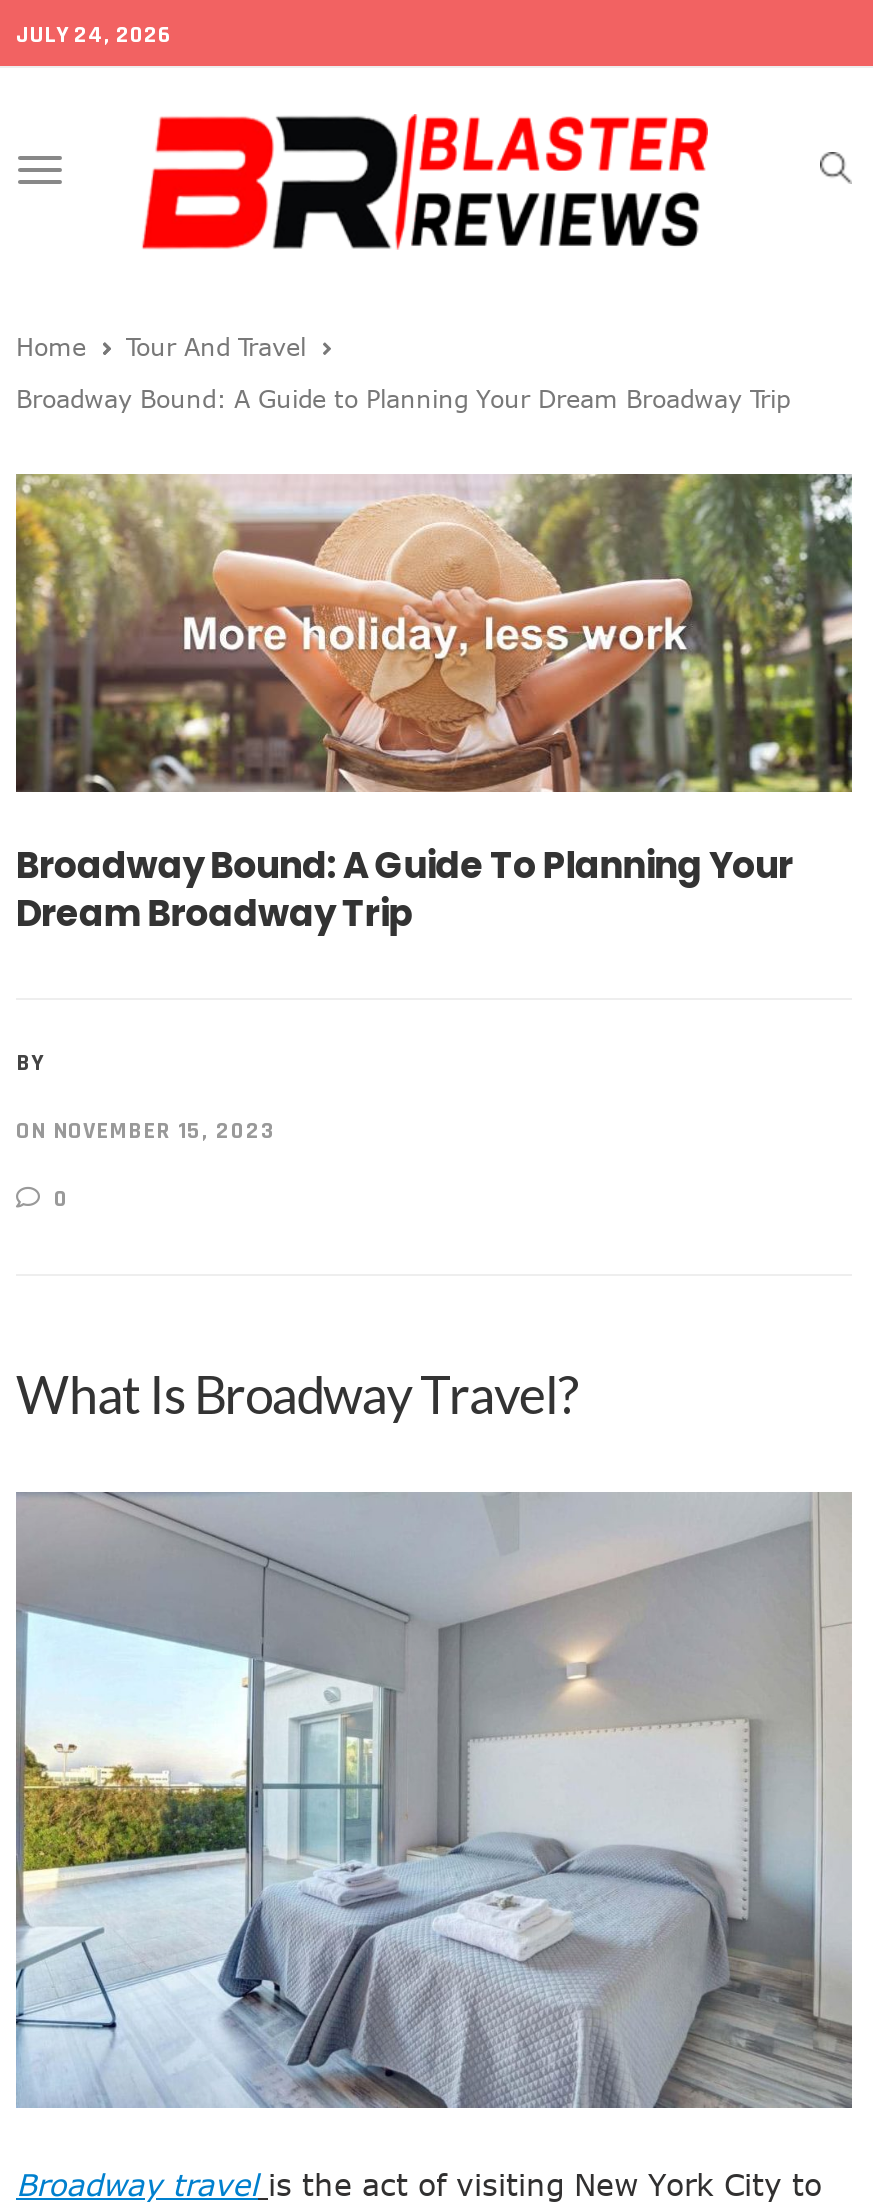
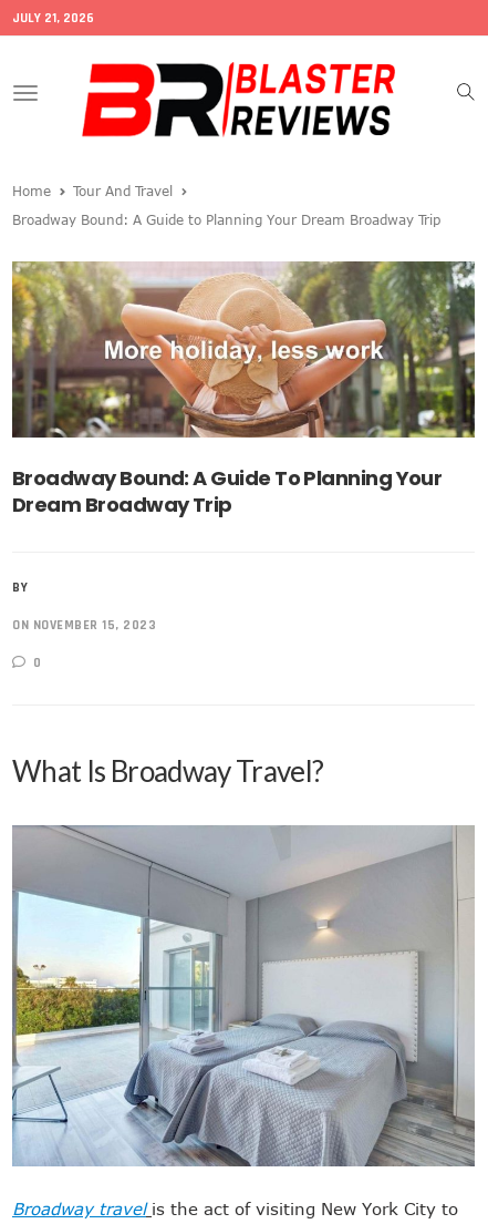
- JULY 24, 2026
+ JULY 21, 2026
